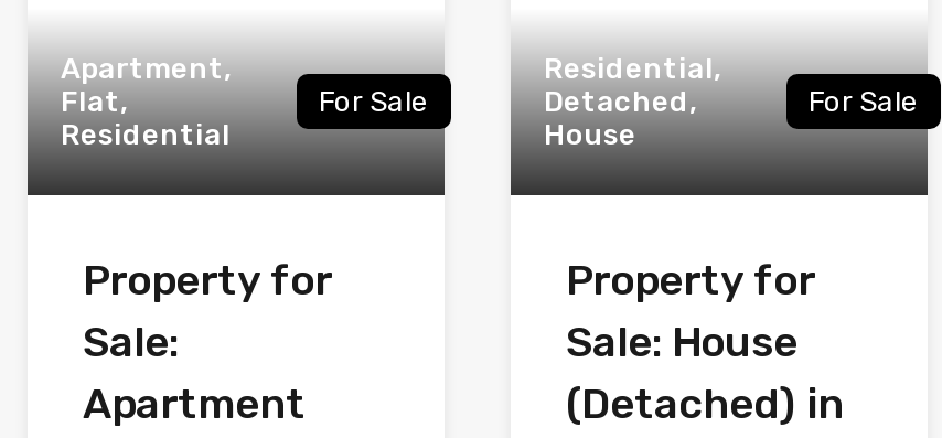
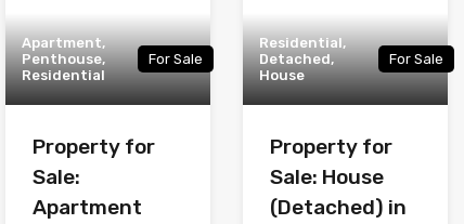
- Flat,
+ Penthouse,
